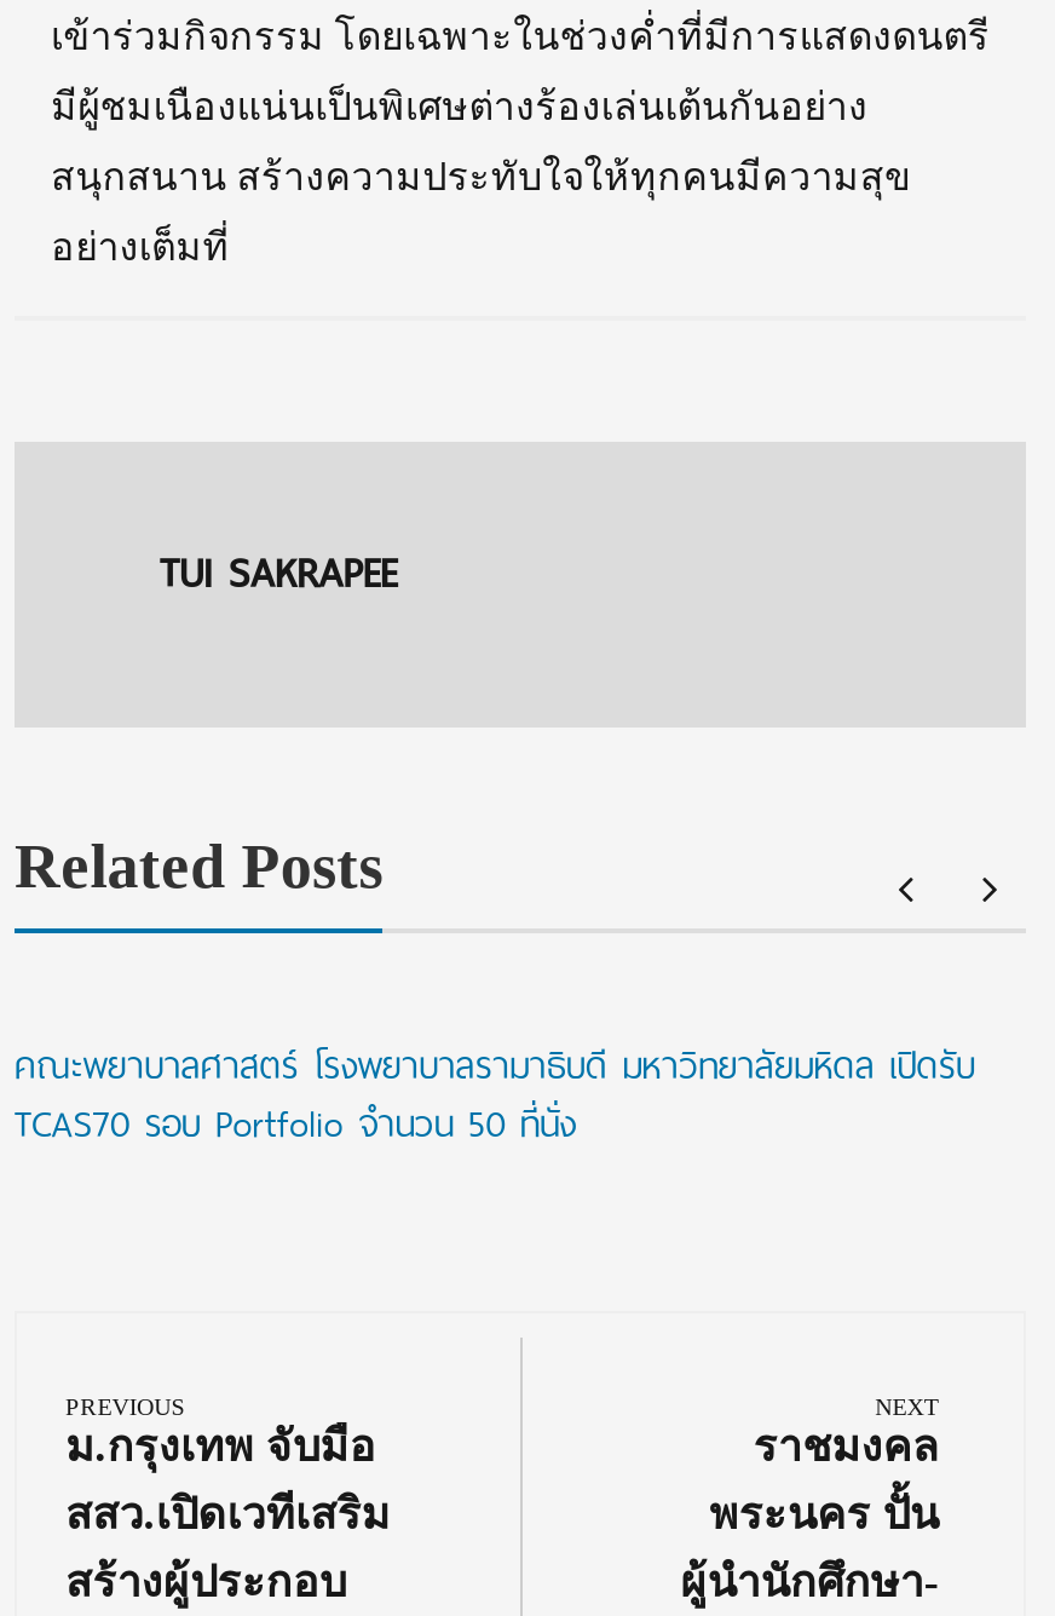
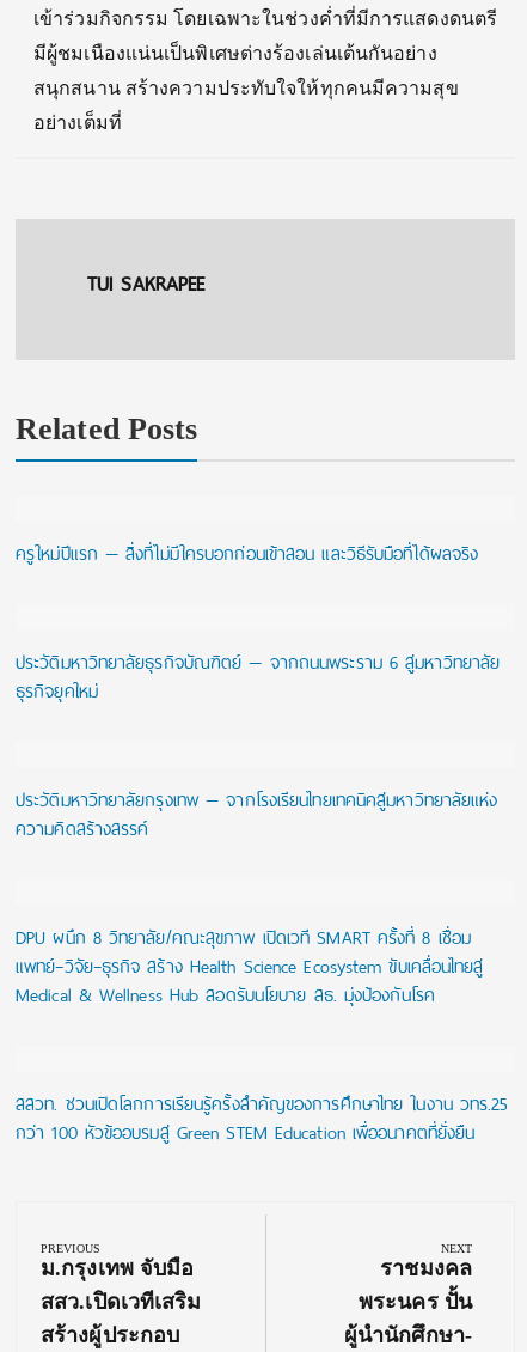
- คณะพยาบาลศาสตร์ โรงพยาบาลรามาธิบดี มหาวิทยาลัยมหิดล เปิดรับ
- TCAS70 รอบ Portfolio จำนวน 50 ที่นั่ง
+ ครูใหม่ปีแรก — สิ่งที่ไม่มีใครบอกก่อนเข้าสอน และวิธีรับมือที่ได้ผลจริง
+ ประวัติมหาวิทยาลัยธุรกิจบัณฑิตย์ — จากถนนพระราม 6 สู่มหาวิทยาลัย
+ ธุรกิจยุคใหม่
+ ประวัติมหาวิทยาลัยกรุงเทพ — จากโรงเรียนไทยเทคนิคสู่มหาวิทยาลัยแห่ง
+ ความคิดสร้างสรรค์
+ DPU ผนึก 8 วิทยาลัย/คณะสุขภาพ เปิดเวที SMART ครั้งที่ 8 เชื่อม
+ แพทย์–วิจัย–ธุรกิจ สร้าง Health Science Ecosystem ขับเคลื่อนไทยสู่
+ Medical & Wellness Hub สอดรับนโยบาย สธ. มุ่งป้องกันโรค
+ สสวท. ชวนเปิดโลกการเรียนรู้ครั้งสำคัญของการศึกษาไทย ในงาน วทร.25
+ กว่า 100 หัวข้ออบรมสู่ Green STEM Education เพื่ออนาคตที่ยั่งยืน
